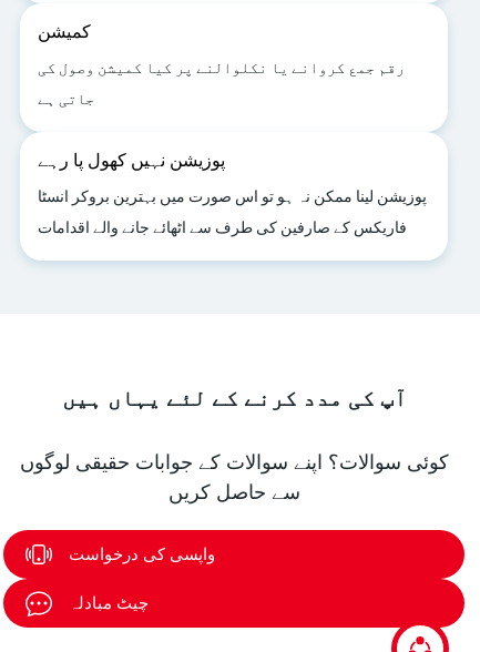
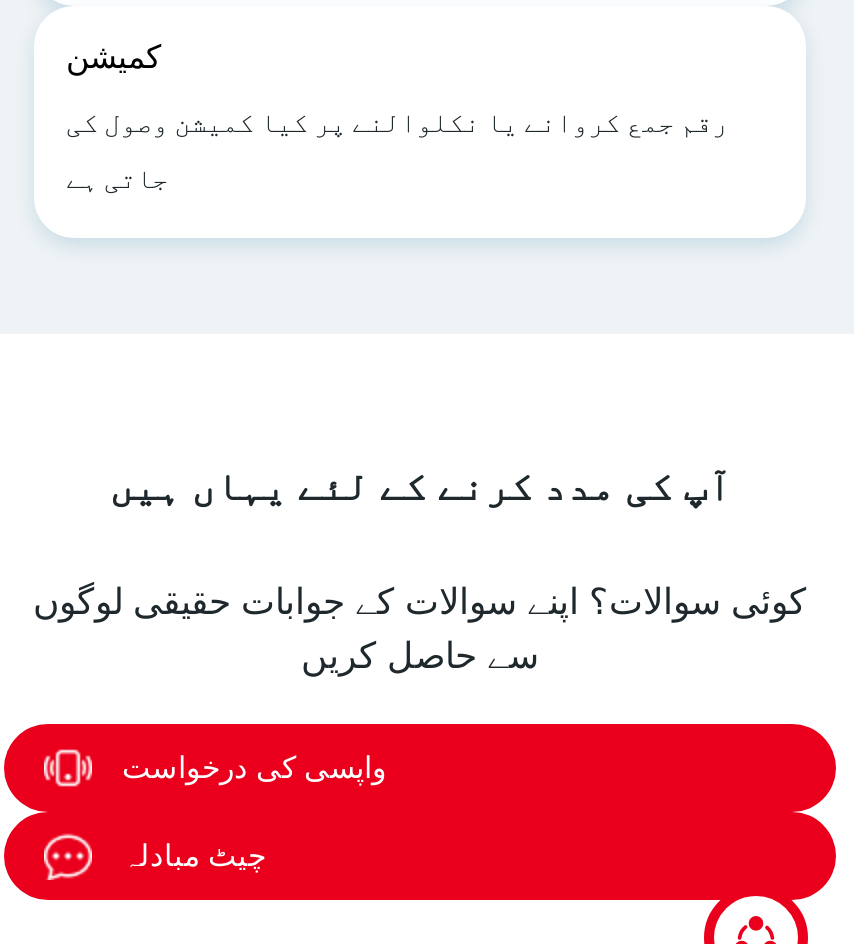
- پوزیشن نہیں کھول پا رہے
- پوزیشن لینا ممکن نہ ہو تو اس صورت میں بہترین بروکر انسٹا
- فاریکس کے صارفین کی طرف سے اٹھائے جانے والے اقدامات
